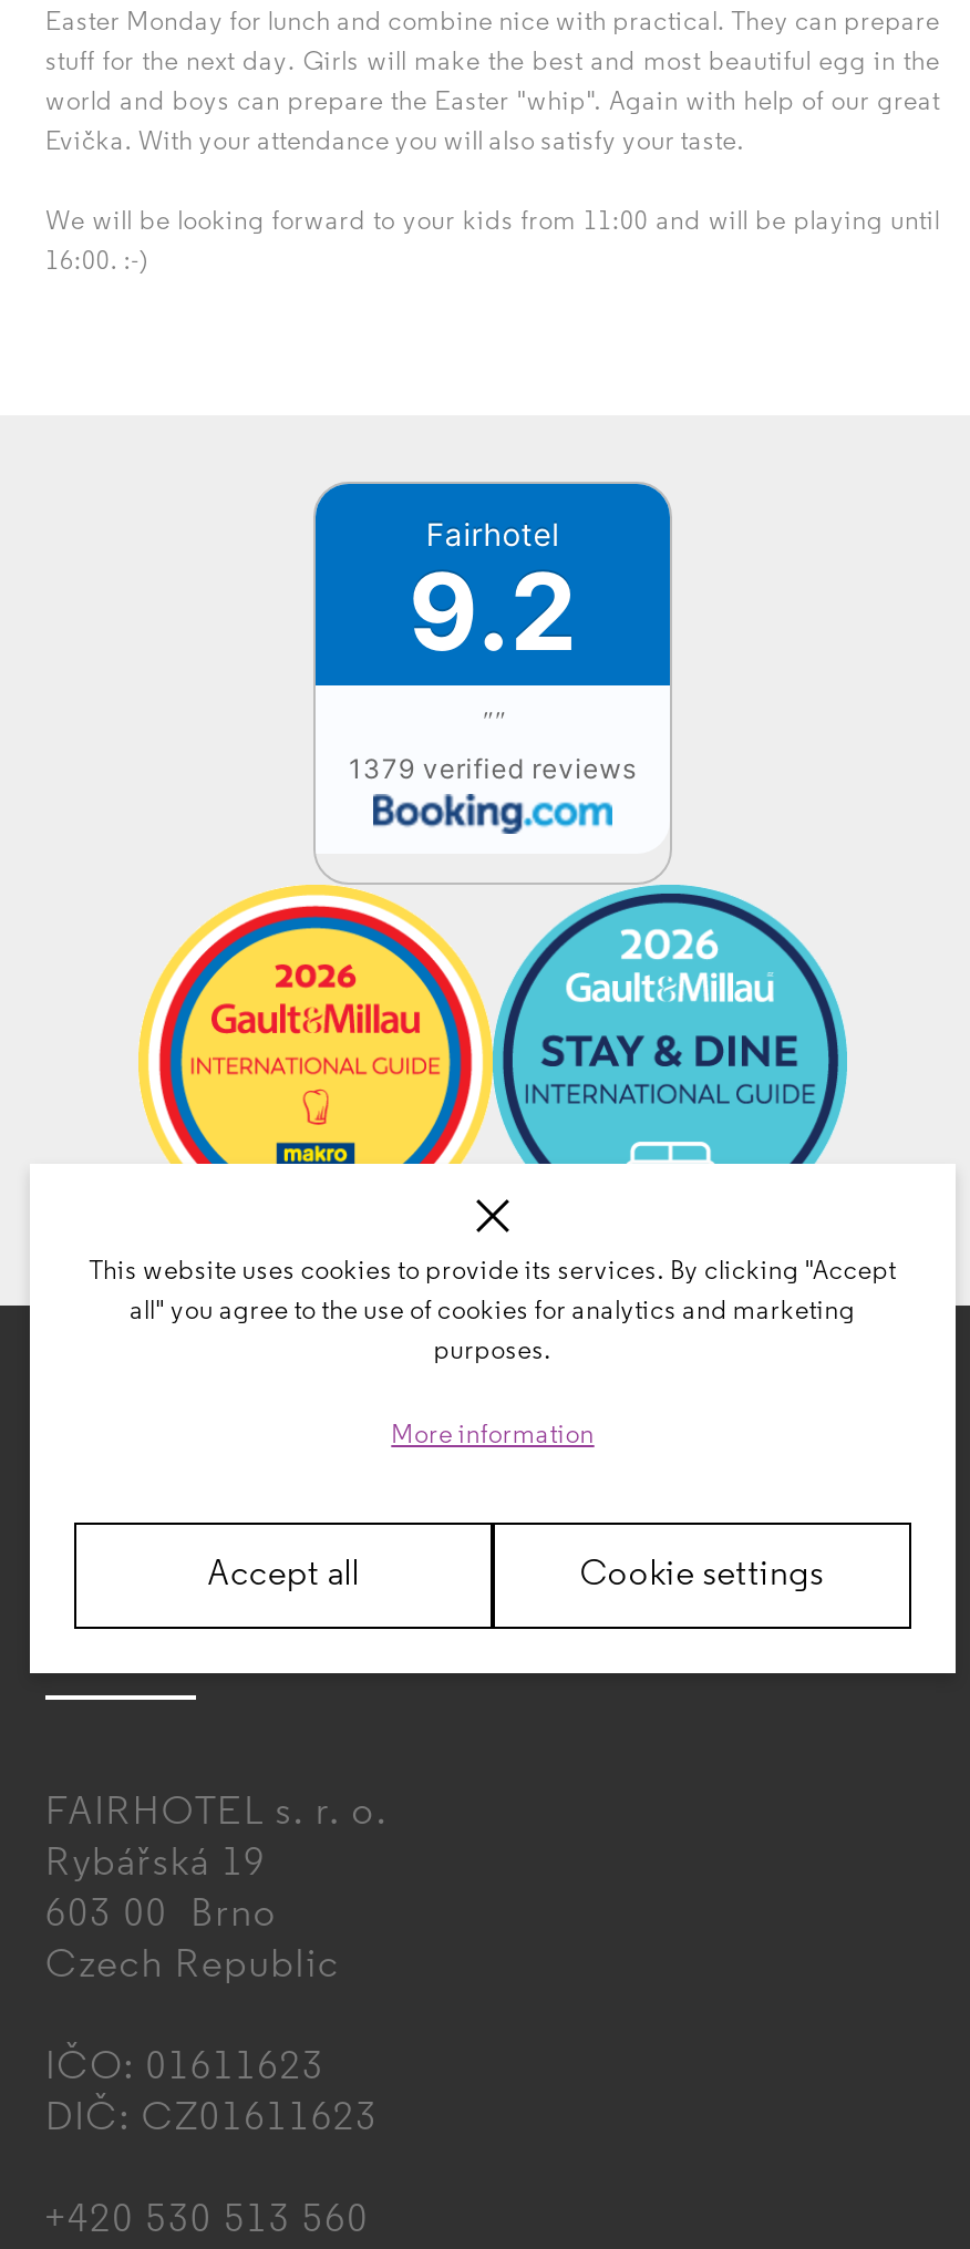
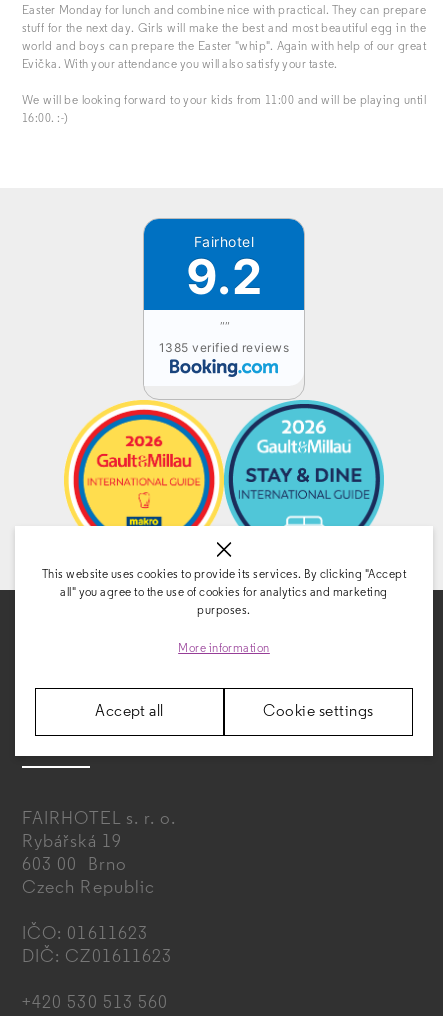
- 1379 verified reviews
+ 1385 verified reviews
